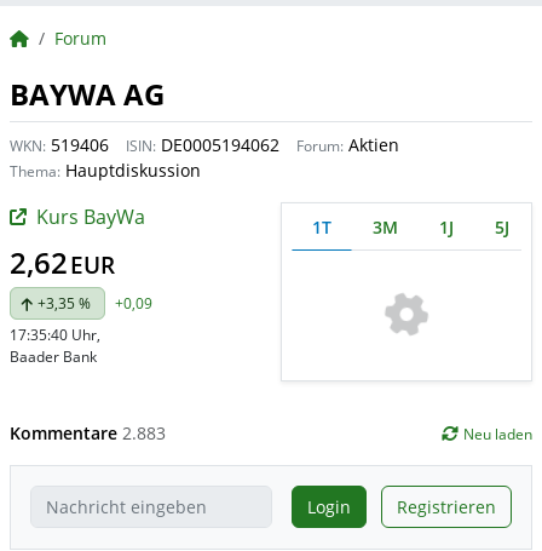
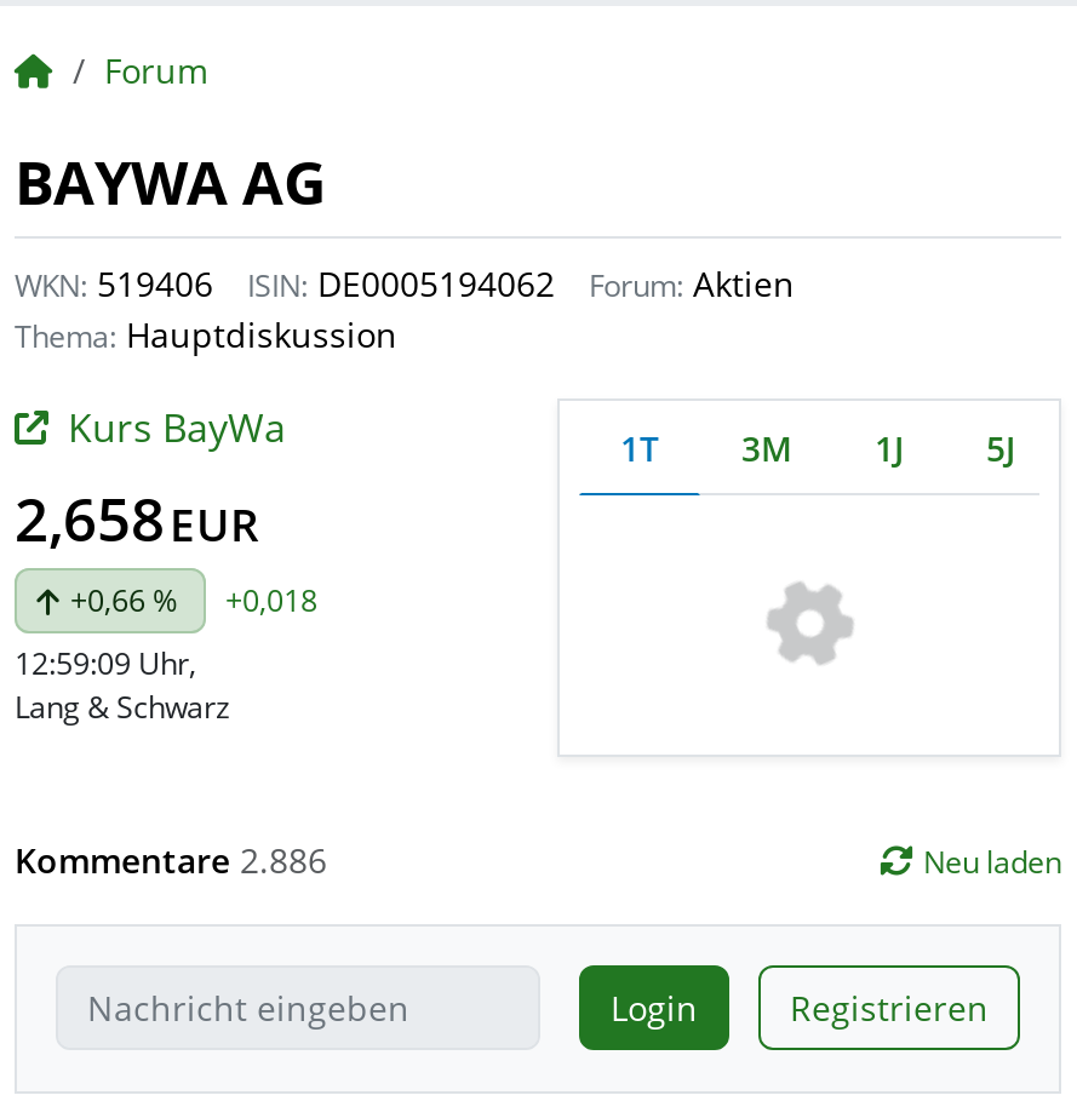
- 2,62 EUR
- +3,35 %
- +0,09
+ 2,658 EUR
+ +0,66 %
+ +0,018

- 17:35:40 Uhr,
- Baader Bank
+ 12:59:09 Uhr,
+ Lang & Schwarz

- Kommentare 2.883
+ Kommentare 2.886
